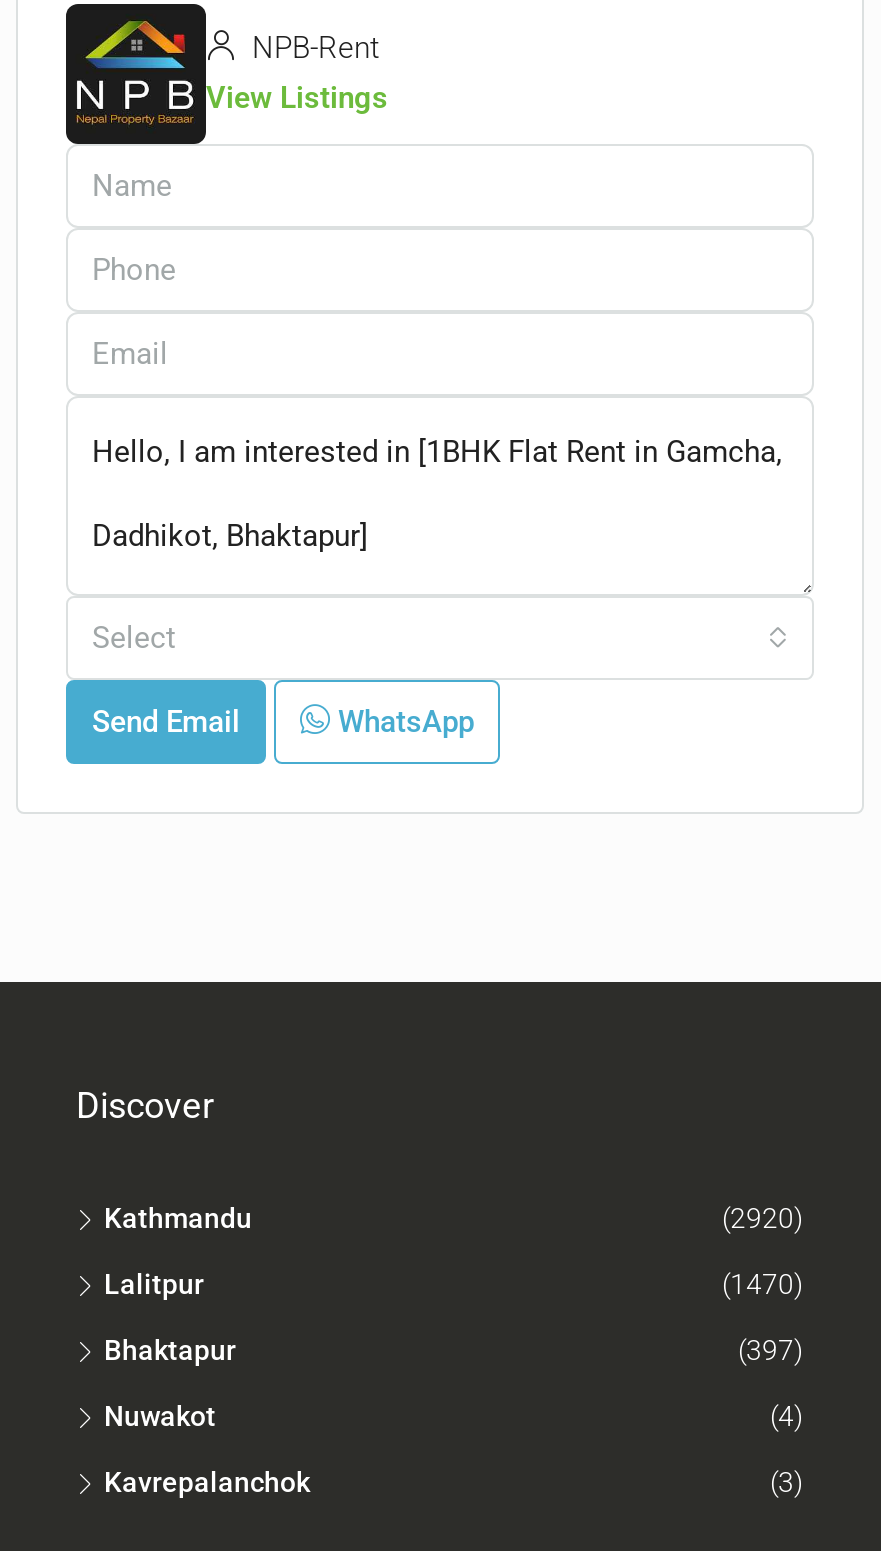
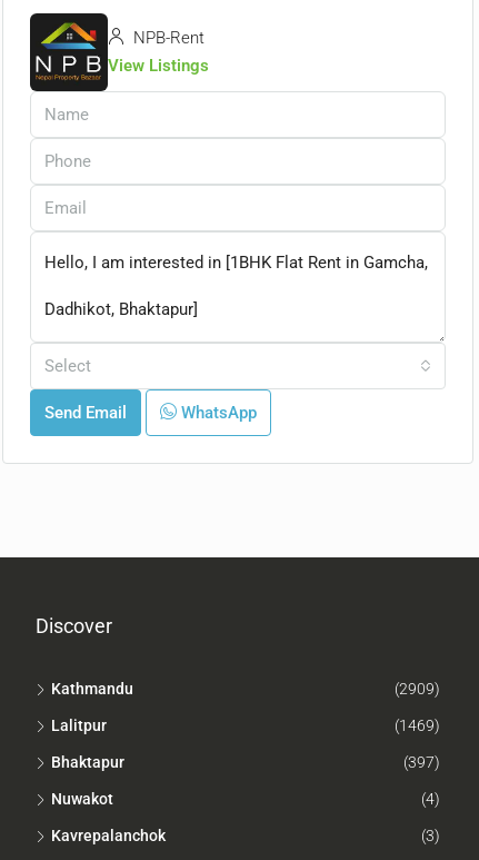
- (2920)
+ (2909)

- (1470)
+ (1469)
